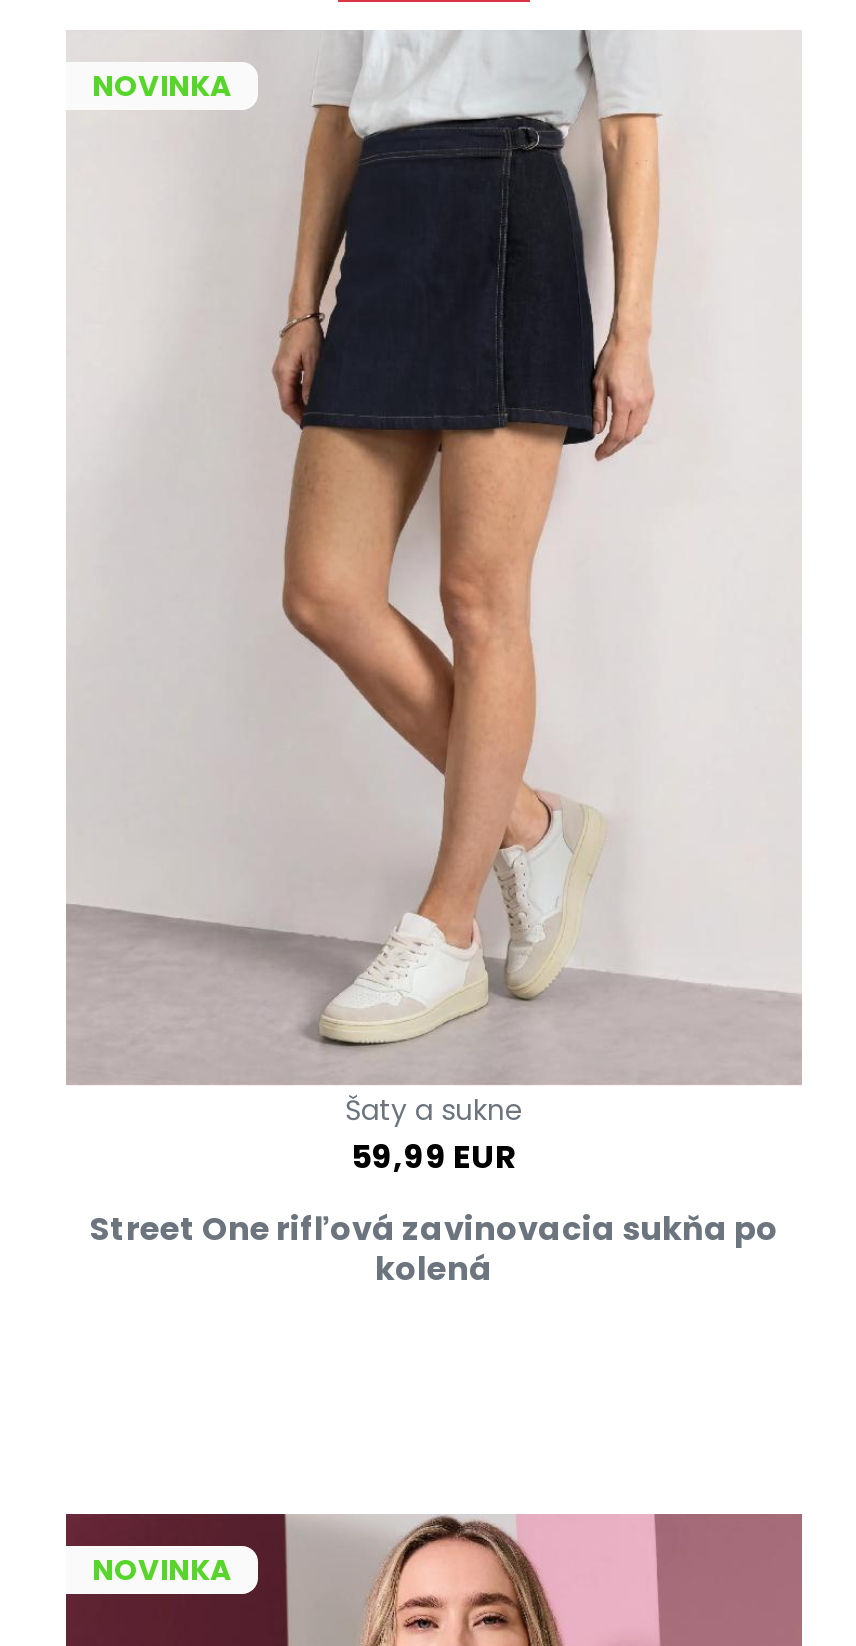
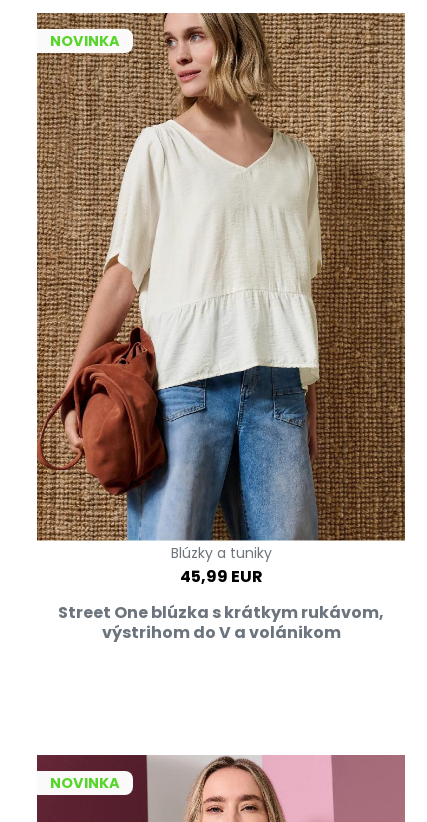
- [image]
- Šaty a sukne
- 59,99 EUR
+ [image]
+ Blúzky a tuniky
+ 45,99 EUR

- Street One rifľová zavinovacia sukňa po
- kolená
+ Street One blúzka s krátkym rukávom,
+ výstrihom do V a volánikom
